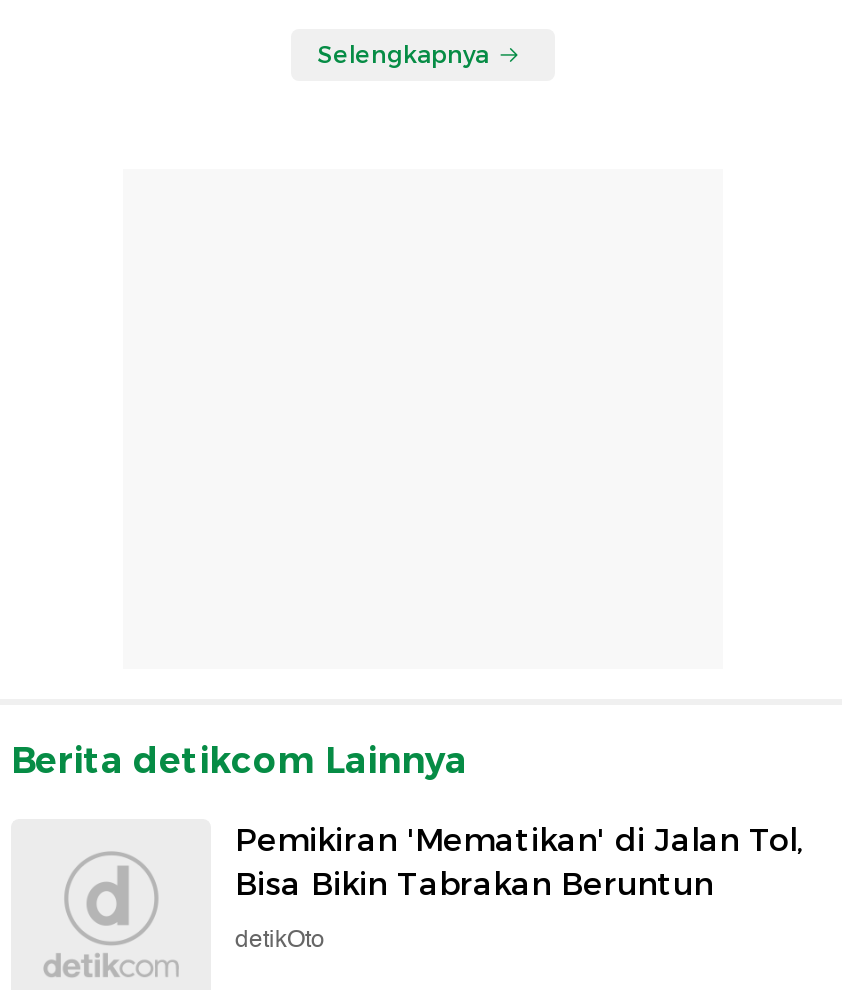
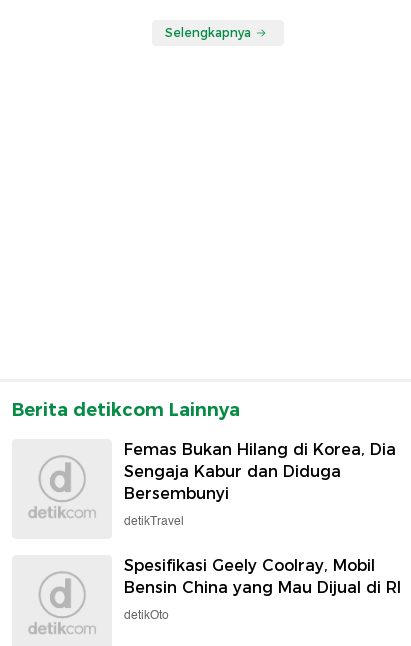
- Pemikiran 'Mematikan' di Jalan Tol,
- Bisa Bikin Tabrakan Beruntun
+ Femas Bukan Hilang di Korea, Dia
+ Sengaja Kabur dan Diduga
+ Bersembunyi
+ detikTravel
+ Spesifikasi Geely Coolray, Mobil
+ Bensin China yang Mau Dijual di RI
